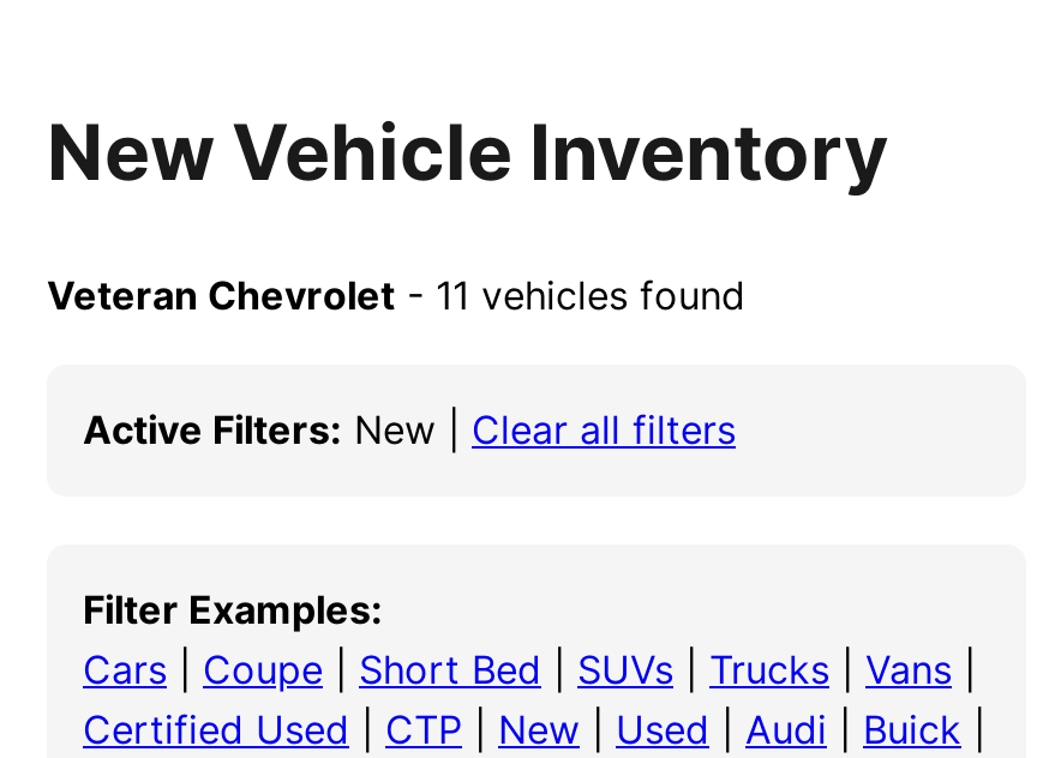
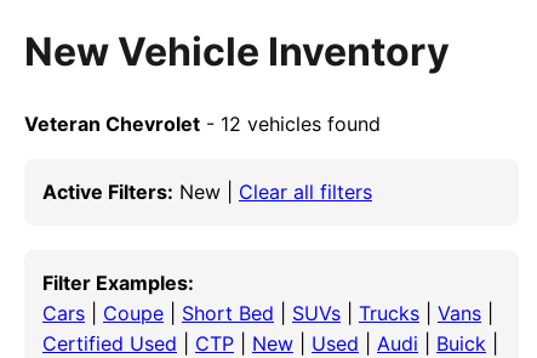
- Veteran Chevrolet - 11 vehicles found
+ Veteran Chevrolet - 12 vehicles found
